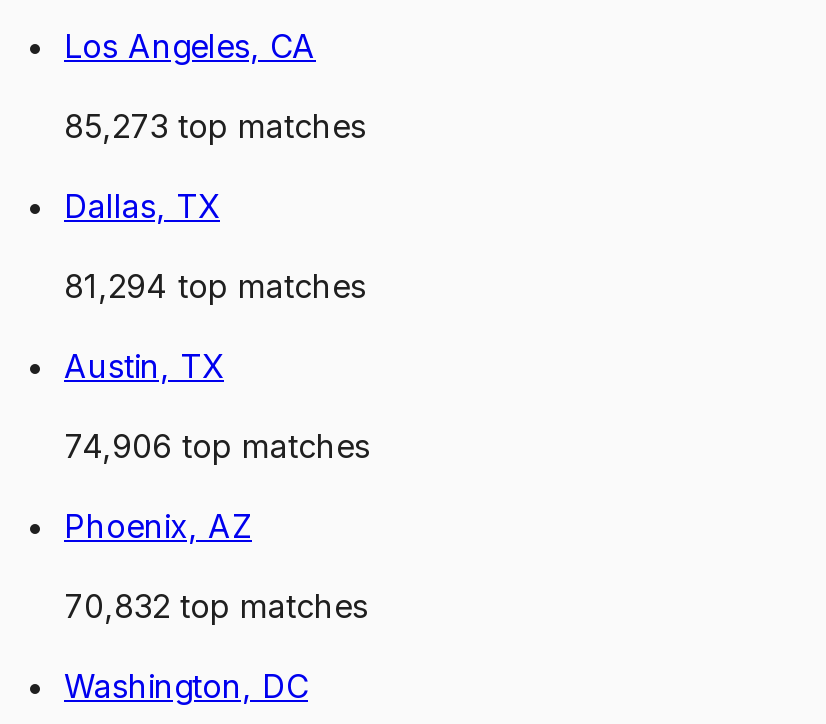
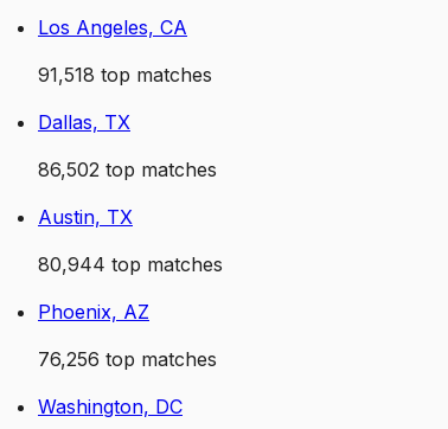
- 85,273 top matches
+ 91,518 top matches

- 81,294 top matches
+ 86,502 top matches

- 74,906 top matches
+ 80,944 top matches

- 70,832 top matches
+ 76,256 top matches
